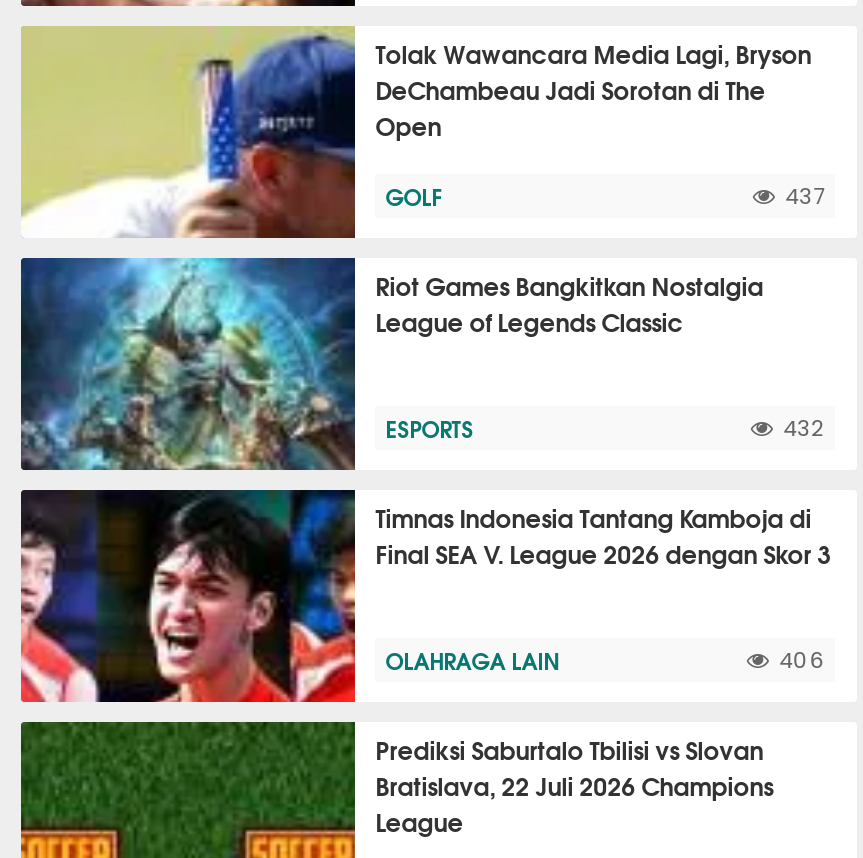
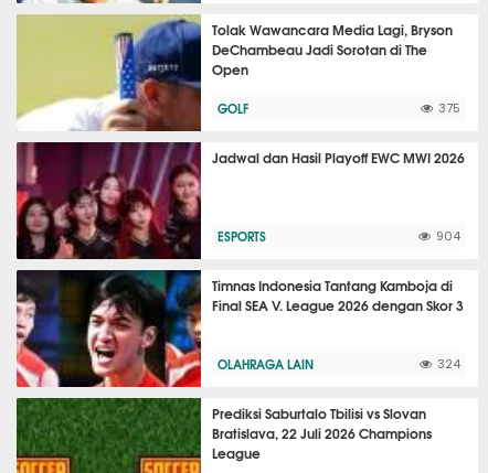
- 437
+ 375

- [image]
- Riot Games Bangkitkan Nostalgia
- League of Legends Classic
+ [image]
+ Jadwal dan Hasil Playoff EWC MWI 2026

- 432
+ 904

- 406
+ 324
